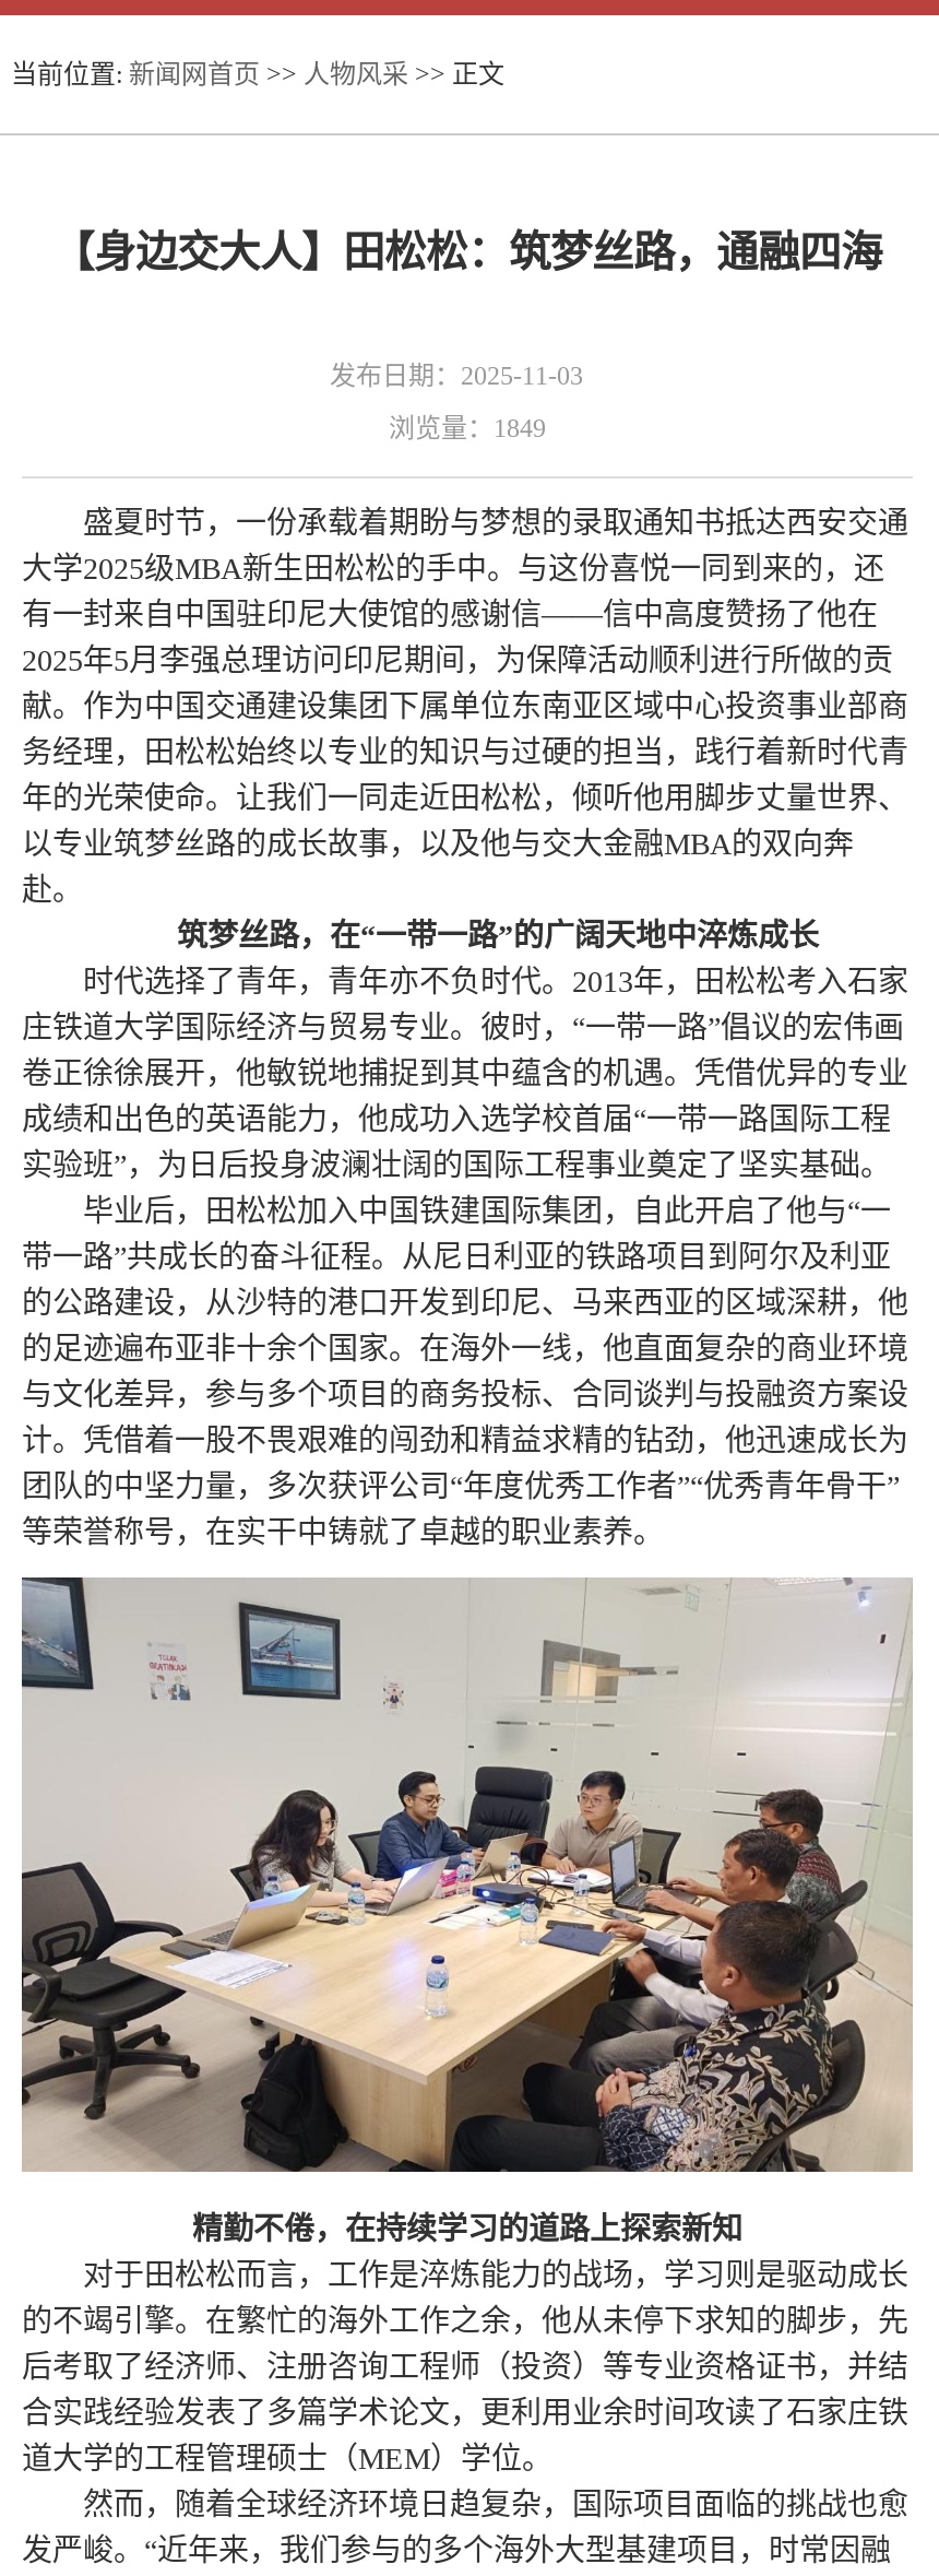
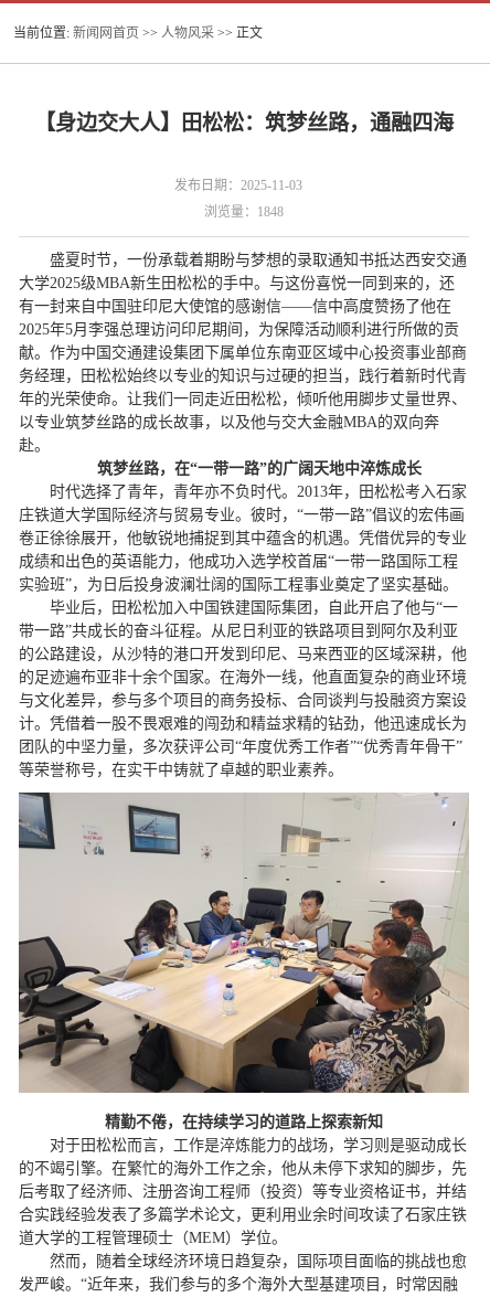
- 浏览量：1849
+ 浏览量：1848
